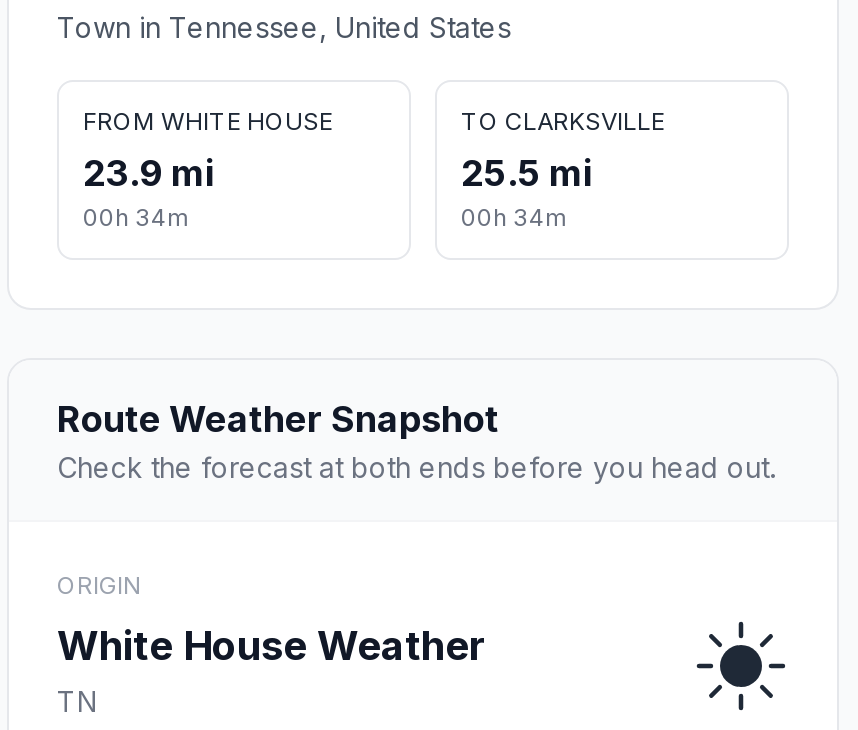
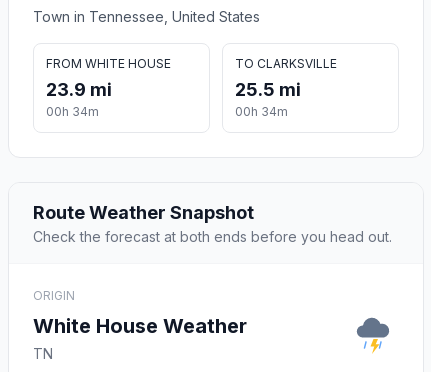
- [image]
+ [image]
